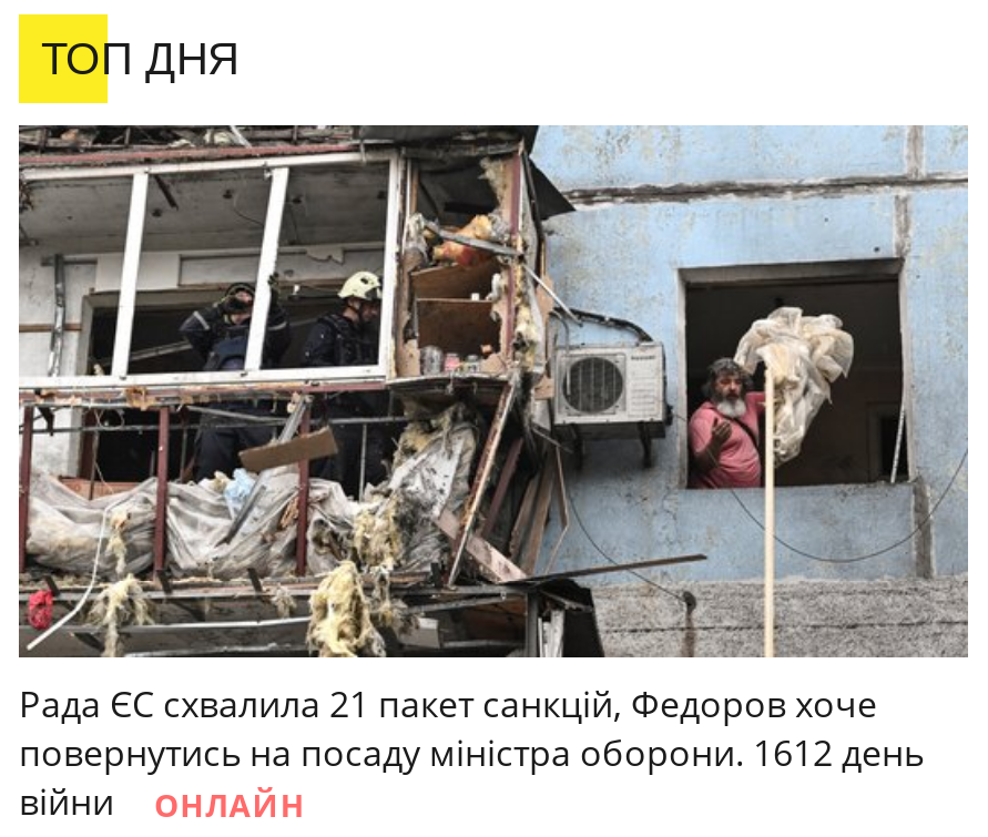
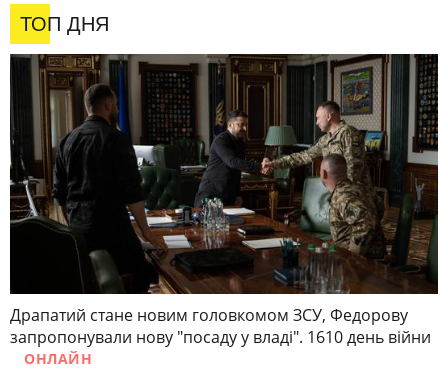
- [image]
- Рада ЄС схвалила 21 пакет санкцій, Федоров хоче
- повернутись на посаду міністра оборони. 1612 день
- війни
+ [image]
+ Драпатий стане новим головкомом ЗСУ, Федорову
+ запропонували нову "посаду у владі". 1610 день війни
